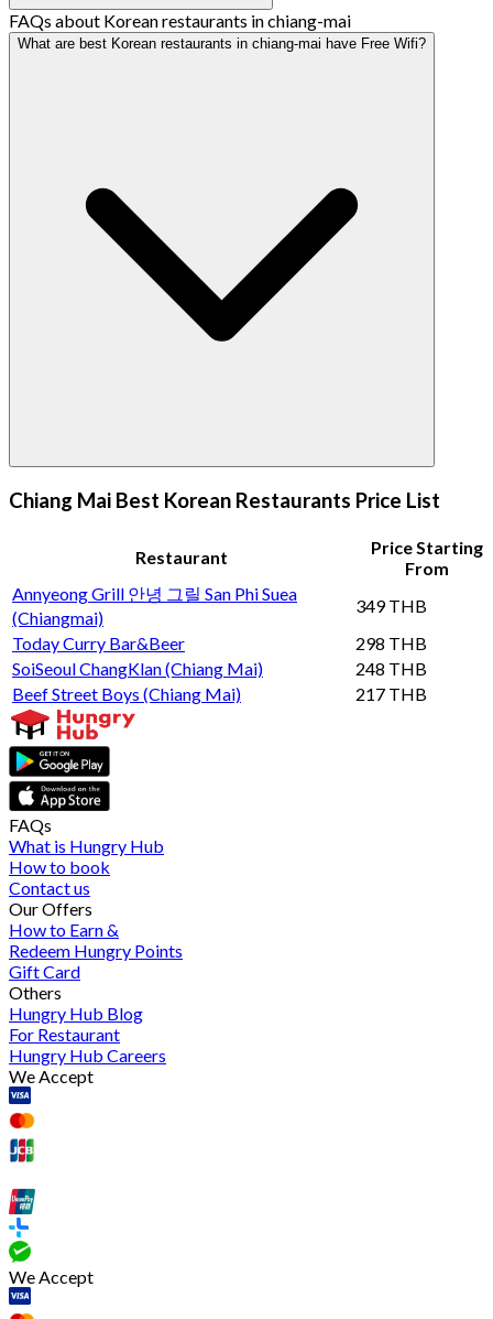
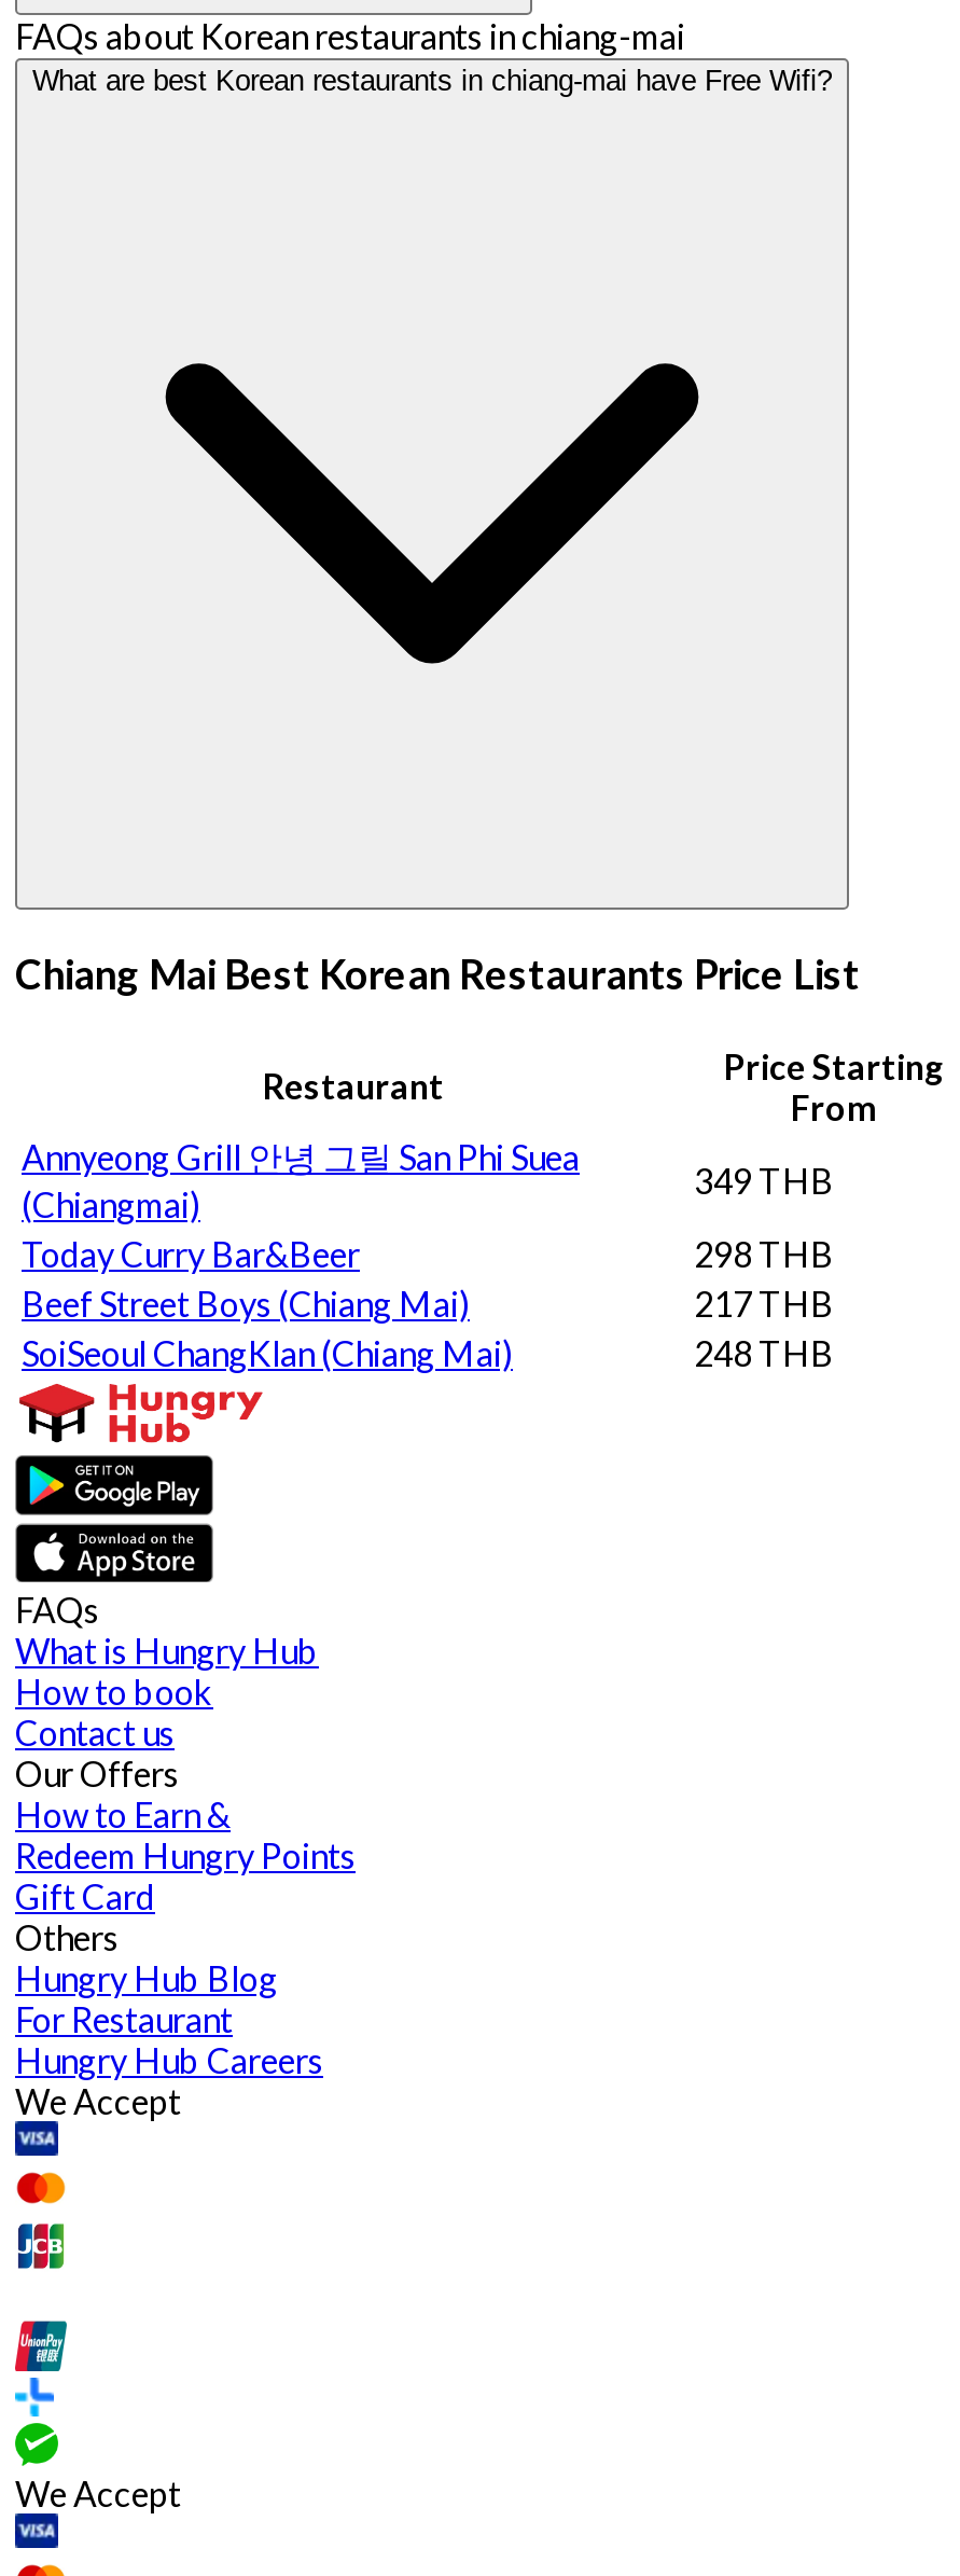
moved down: SoiSeoul ChangKlan (Chiang Mai) | 248 THB

moved up: Beef Street Boys (Chiang Mai) | 217 THB
